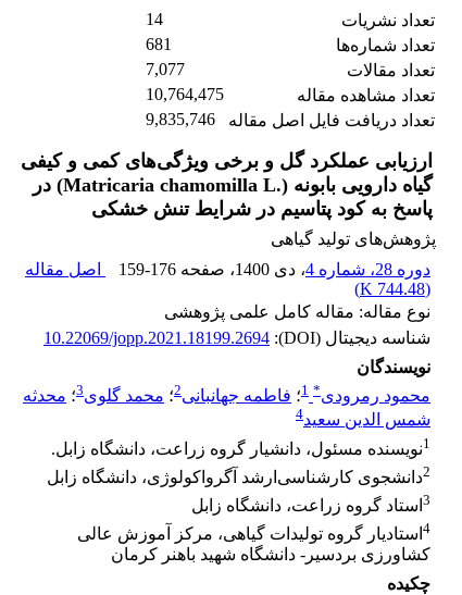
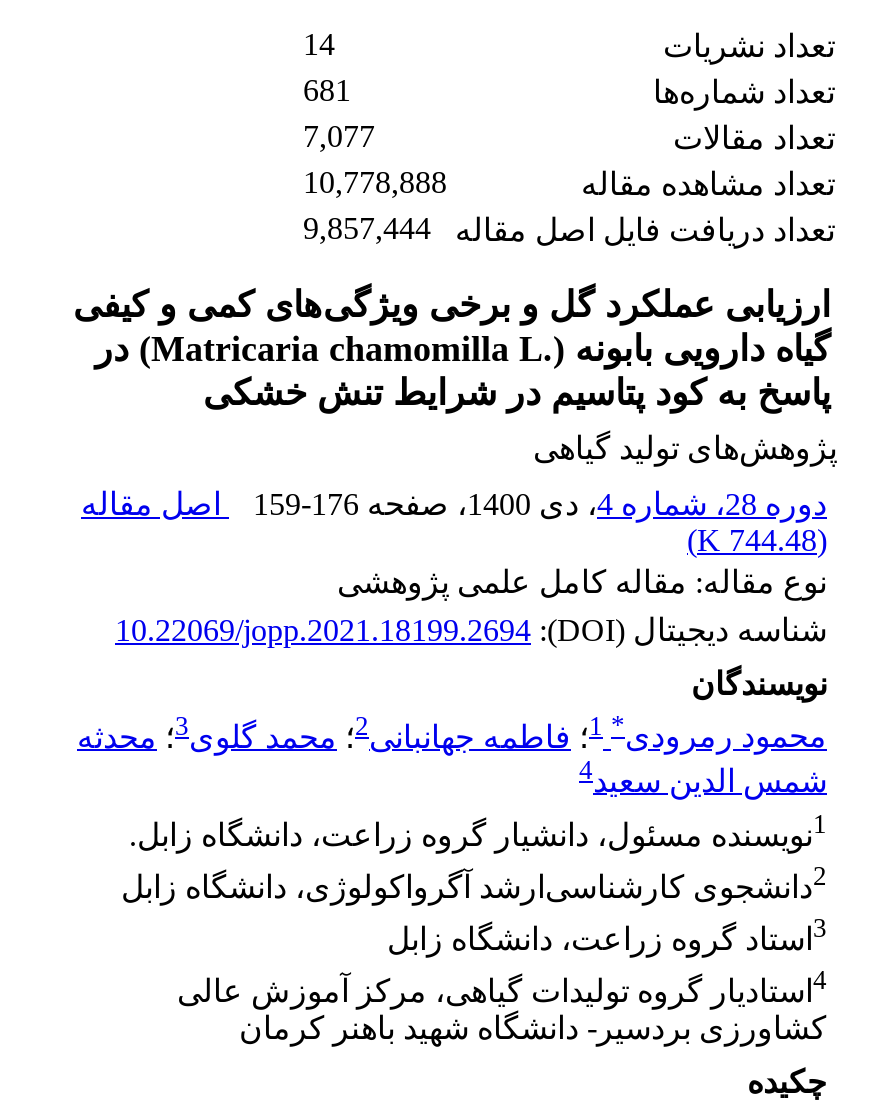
- 10,764,475
+ 10,778,888

- تعداد دریافت فایل اصل مقاله 9,835,746
+ تعداد دریافت فایل اصل مقاله 9,857,444
